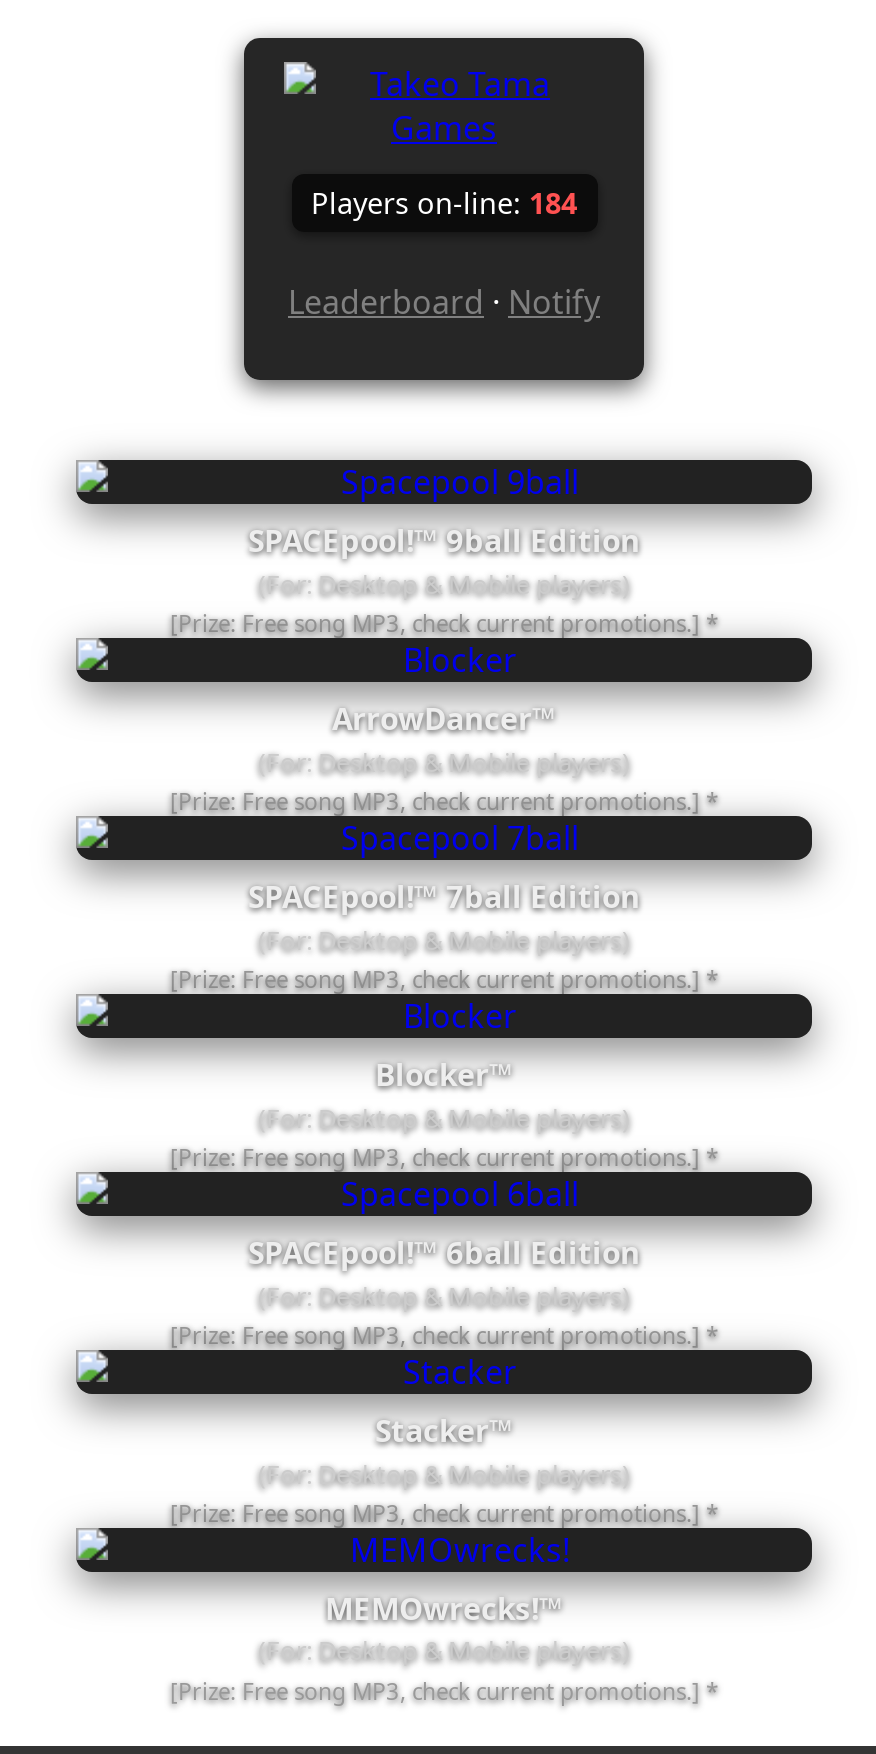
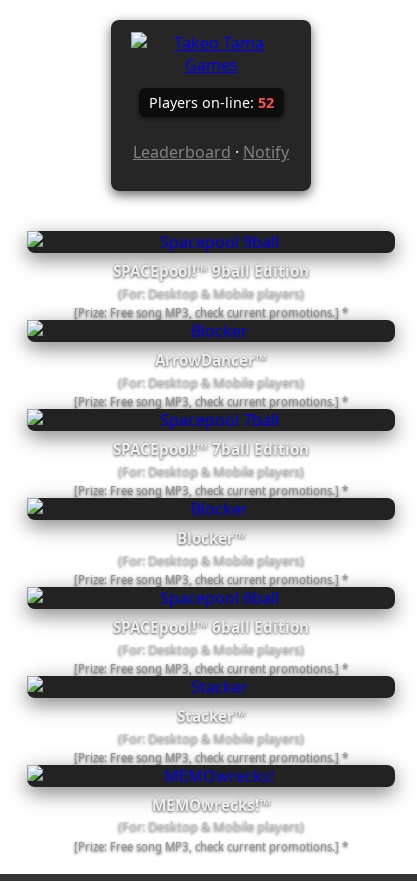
- Players on-line: 184
+ Players on-line: 52
